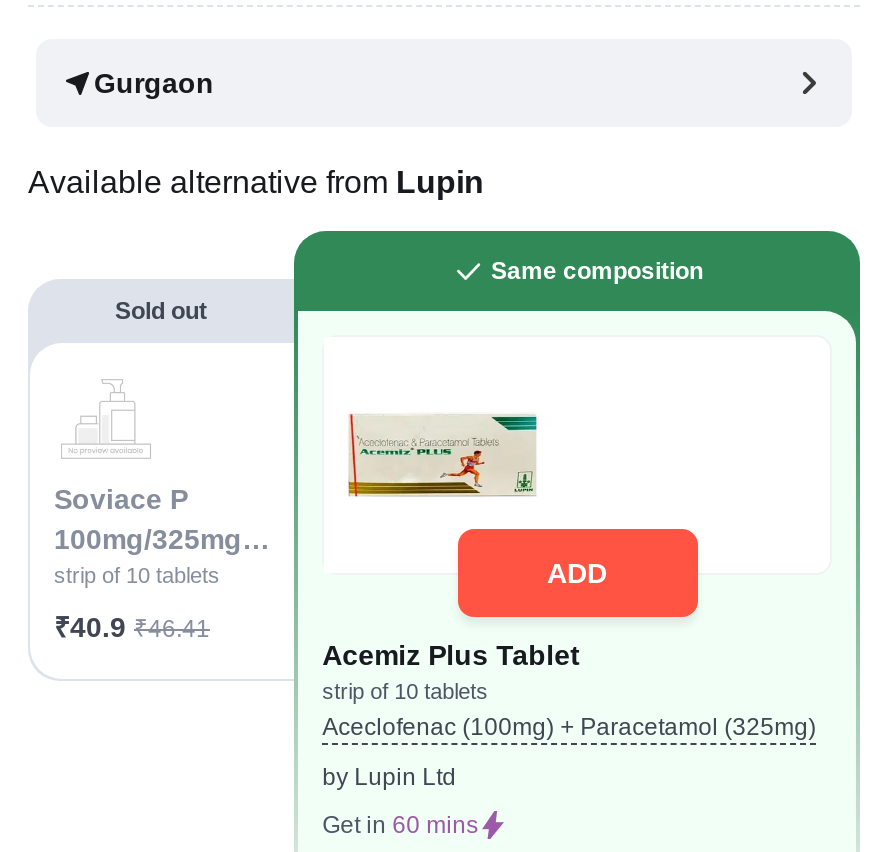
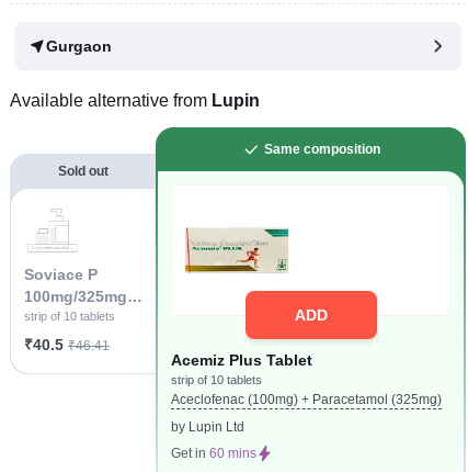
- ₹40.9 ₹46.41
+ ₹40.5 ₹46.41
